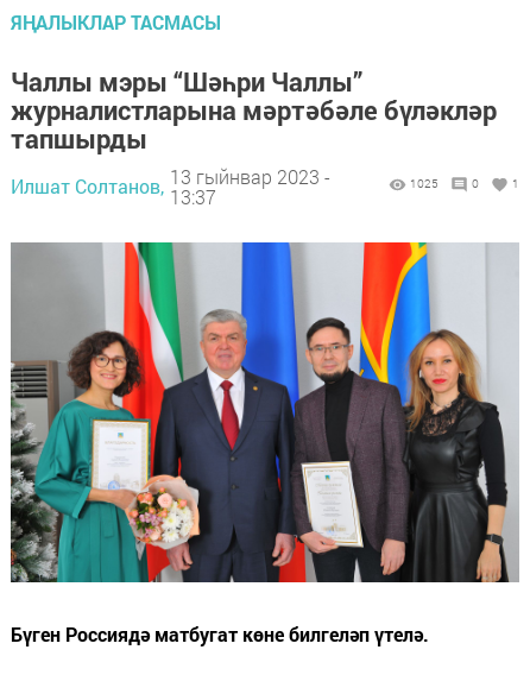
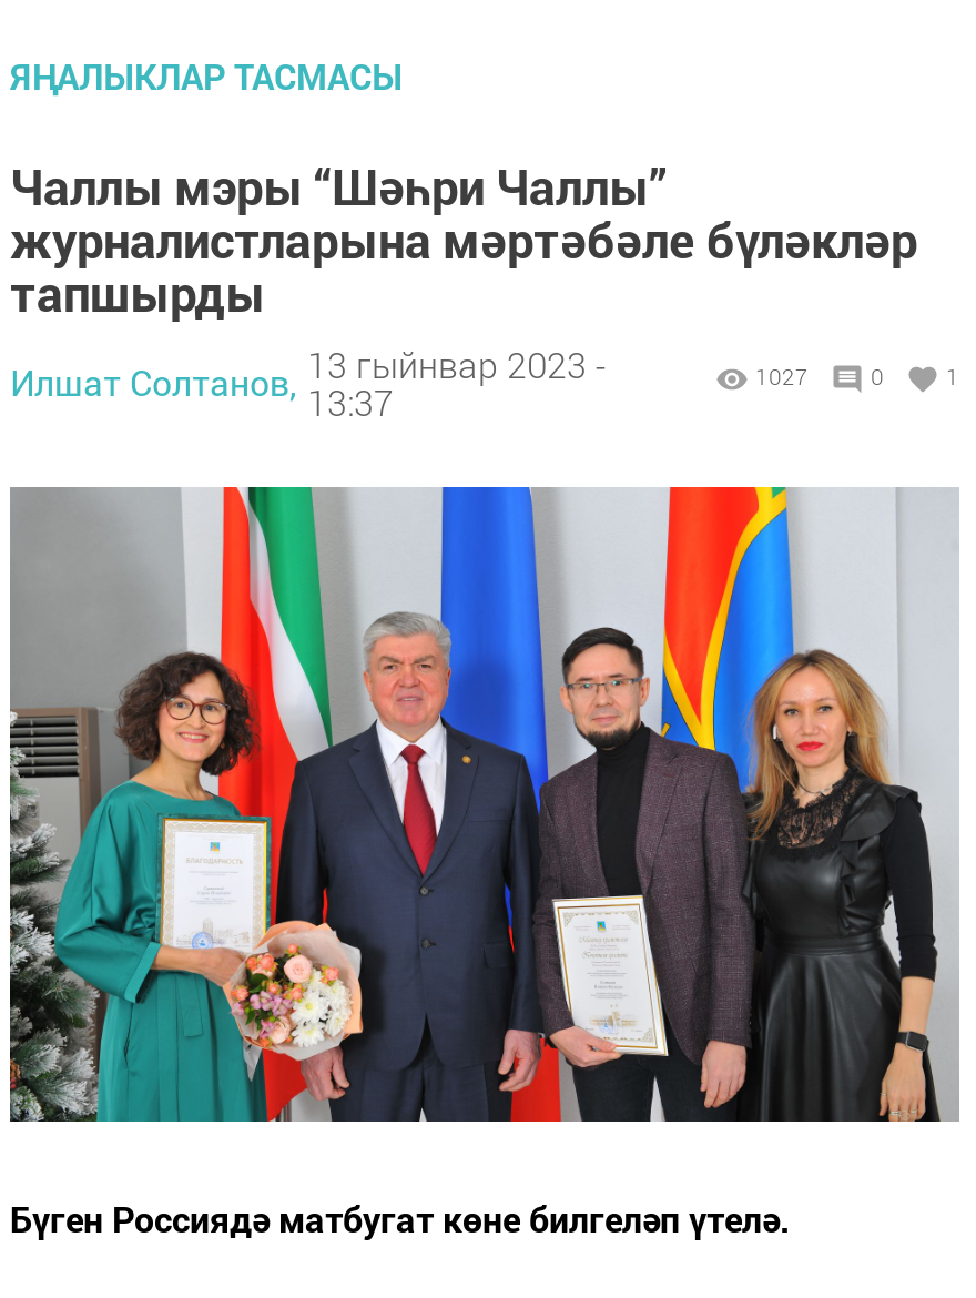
- 1025
+ 1027
